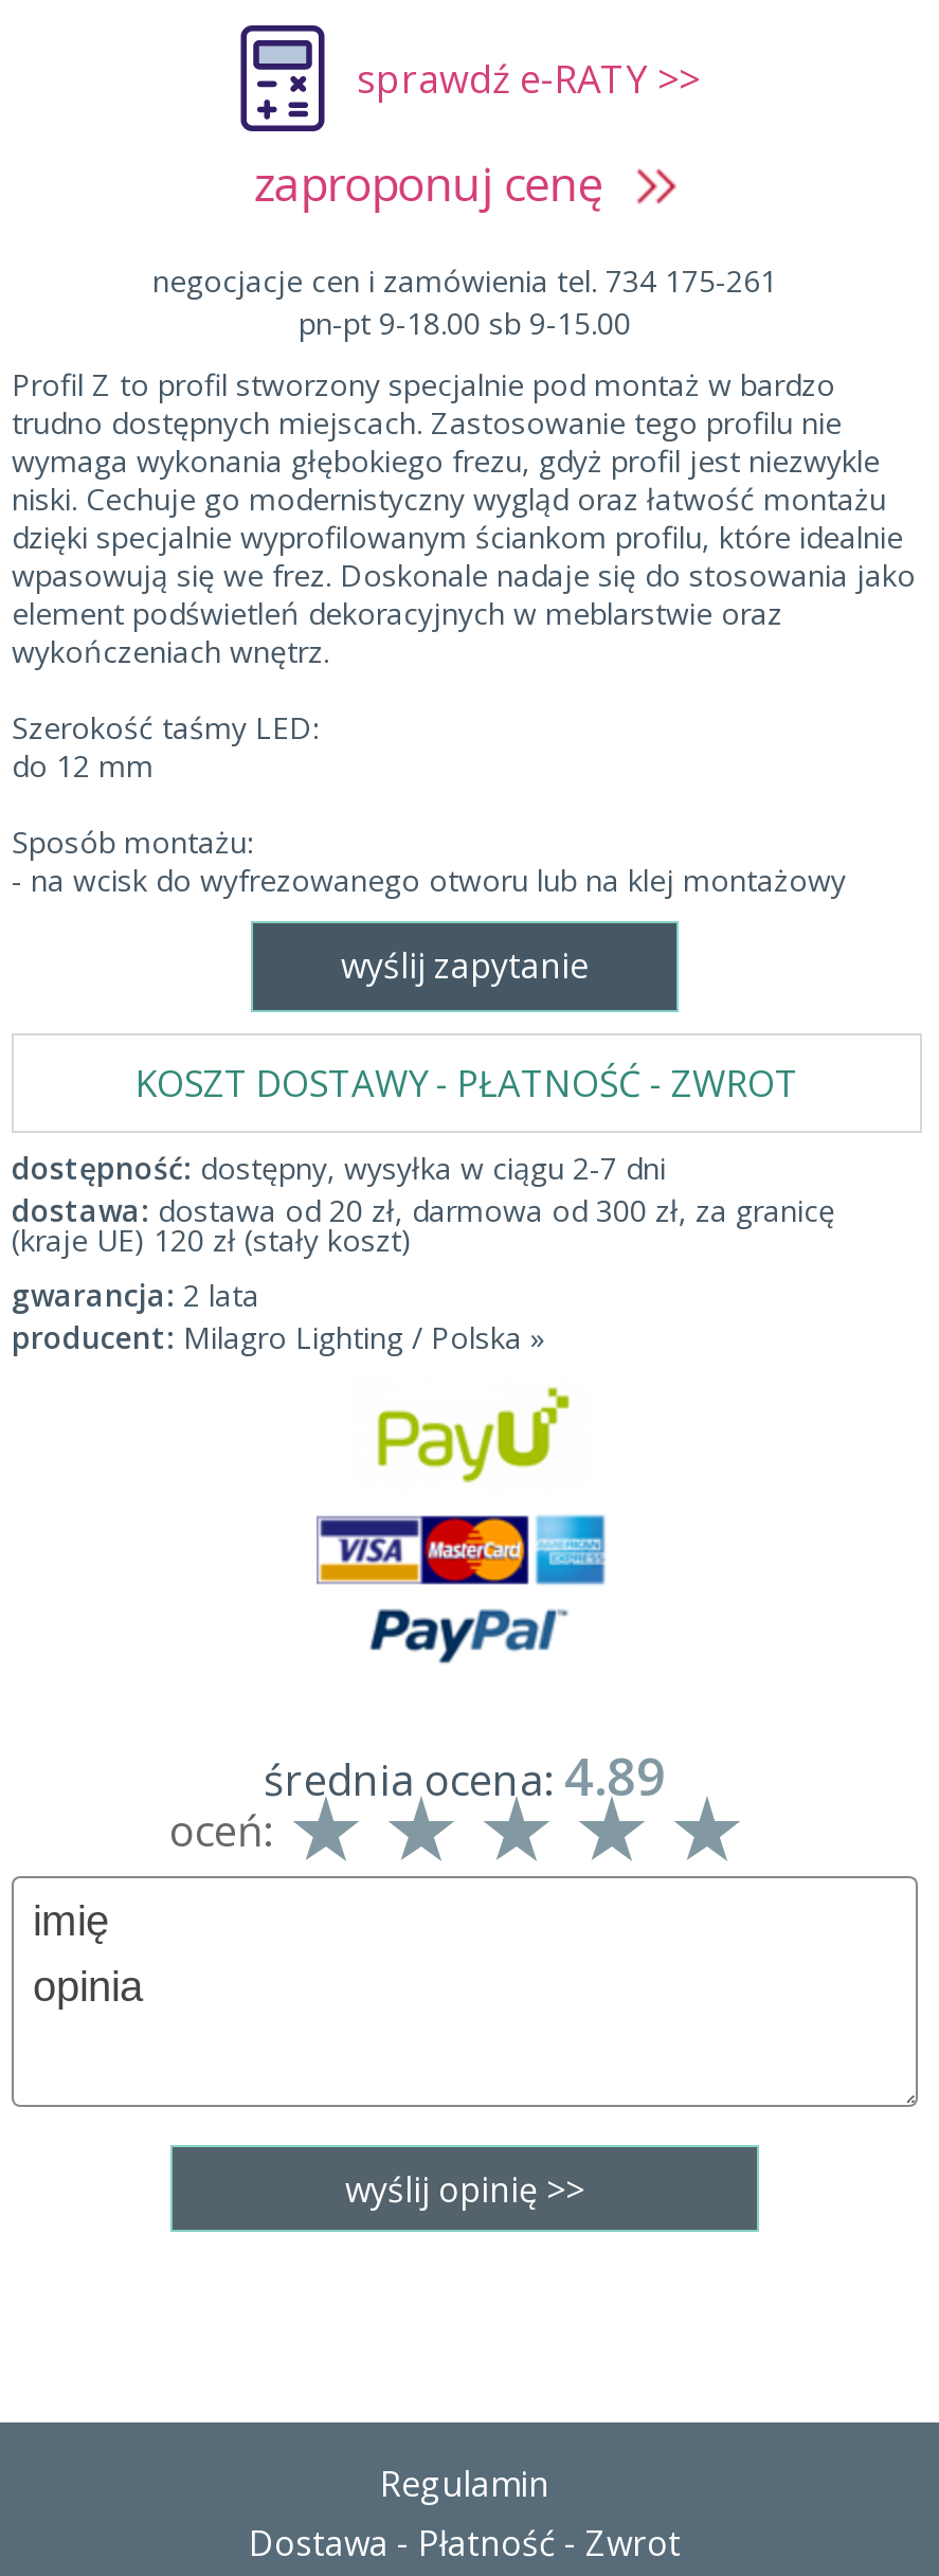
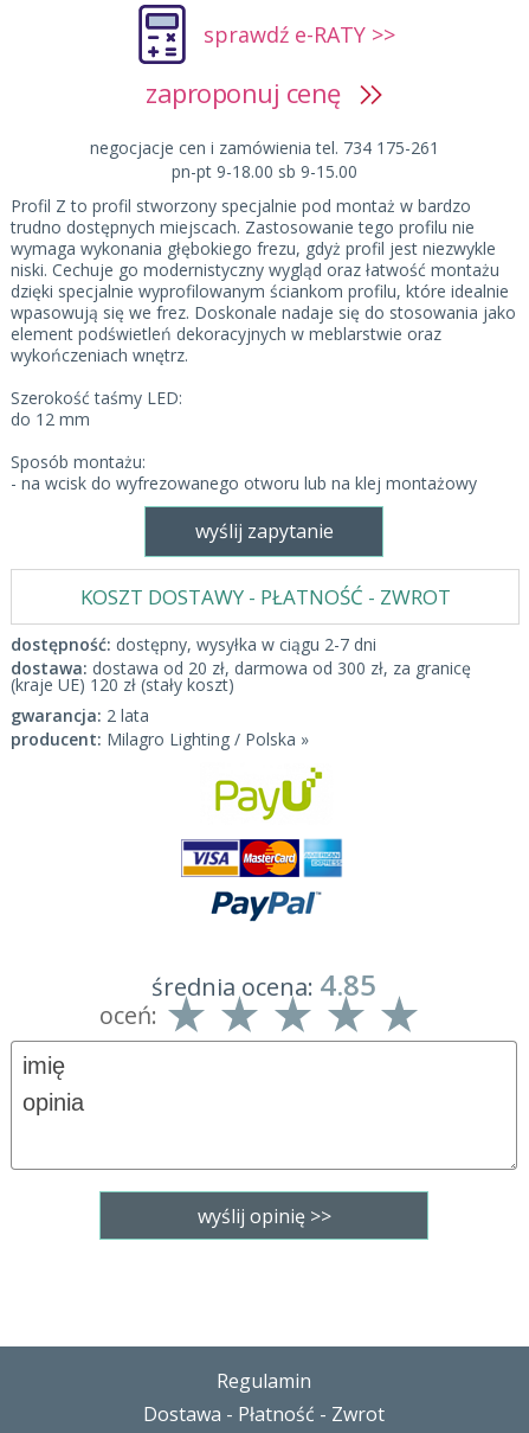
- średnia ocena: 4.89
+ średnia ocena: 4.85
